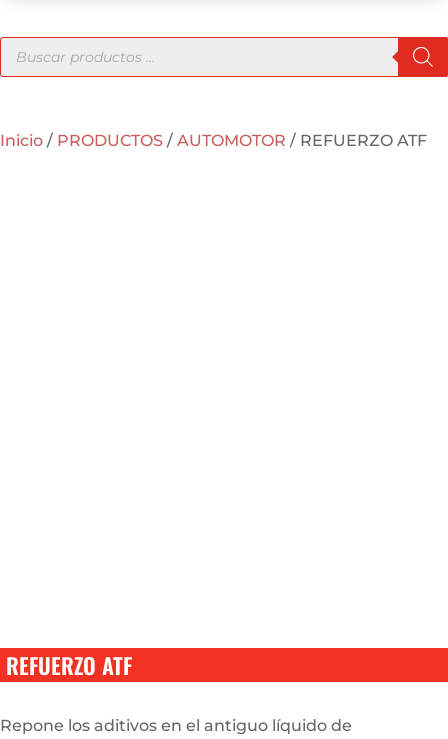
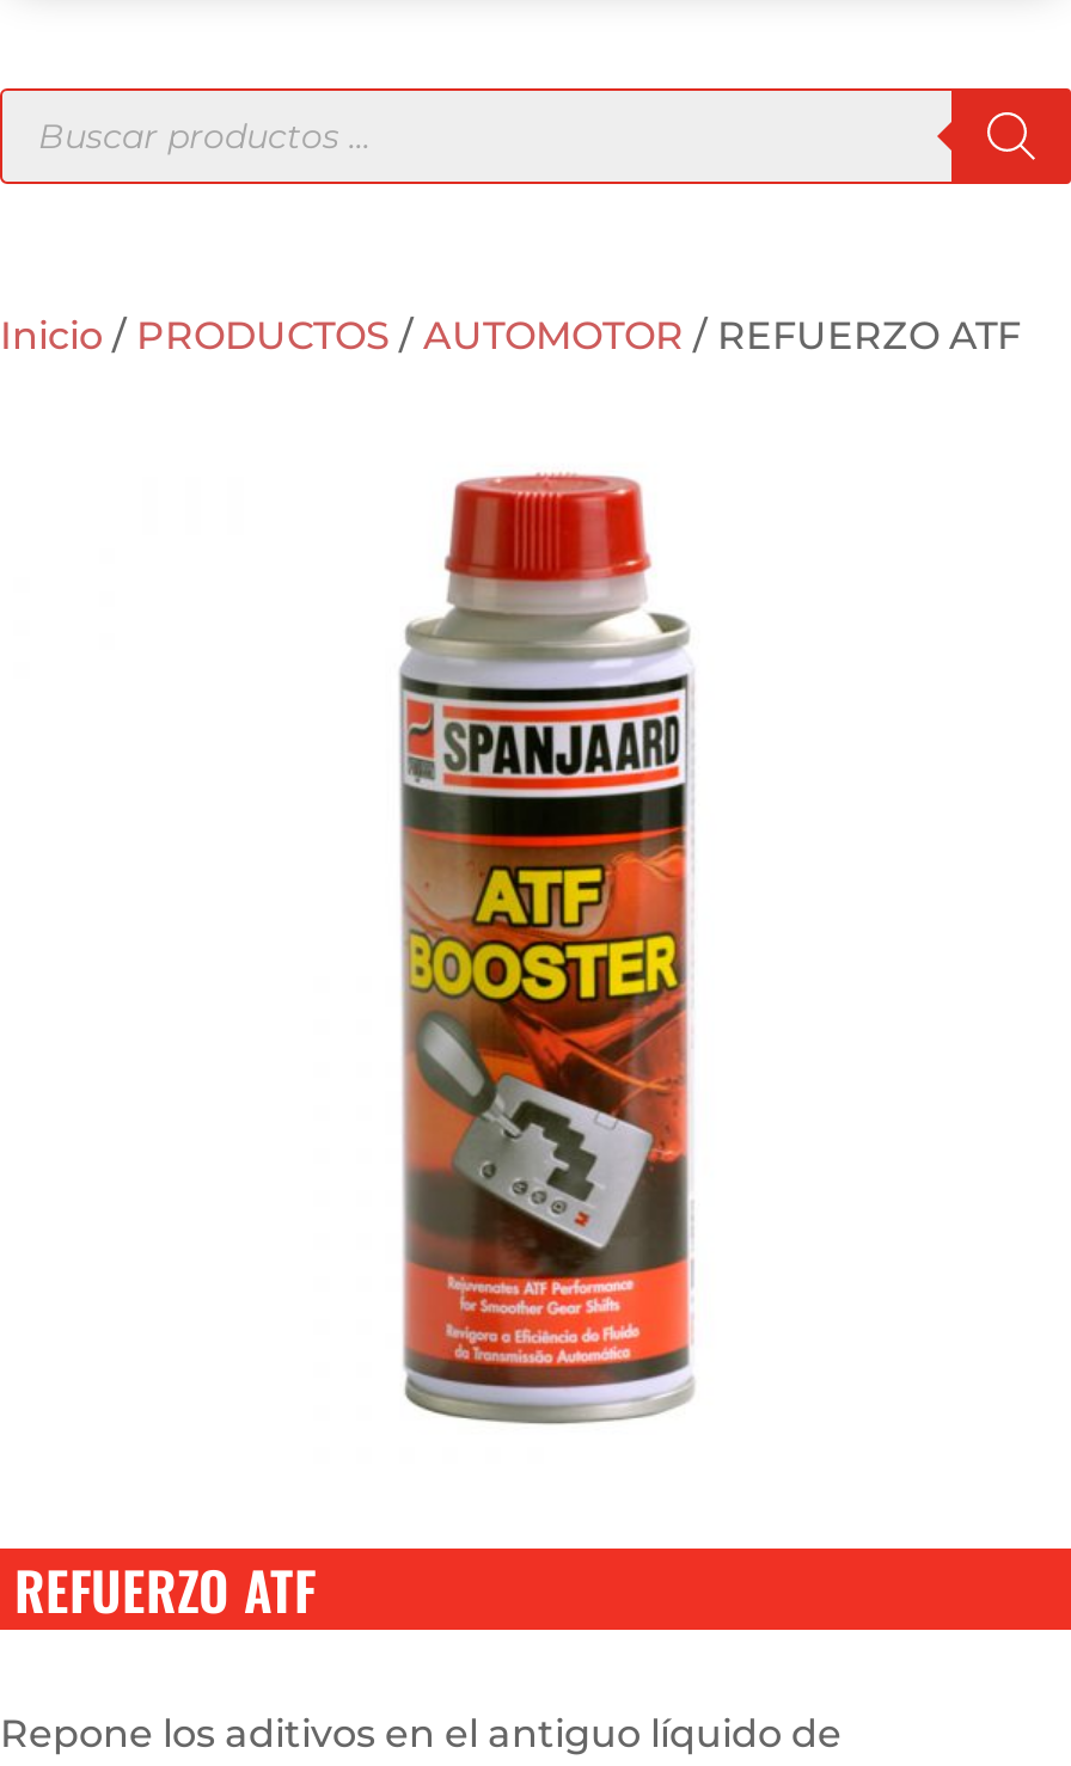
+ [image]
